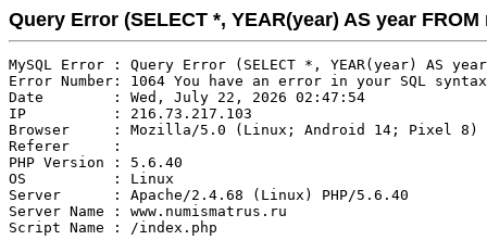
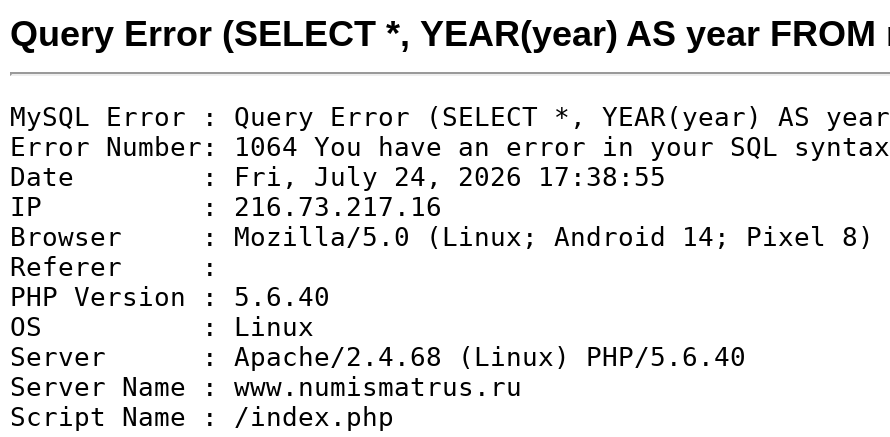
- Date : Wed, July 22, 2026 02:47:54
+ Date : Fri, July 24, 2026 17:38:55

- IP : 216.73.217.103
+ IP : 216.73.217.16
